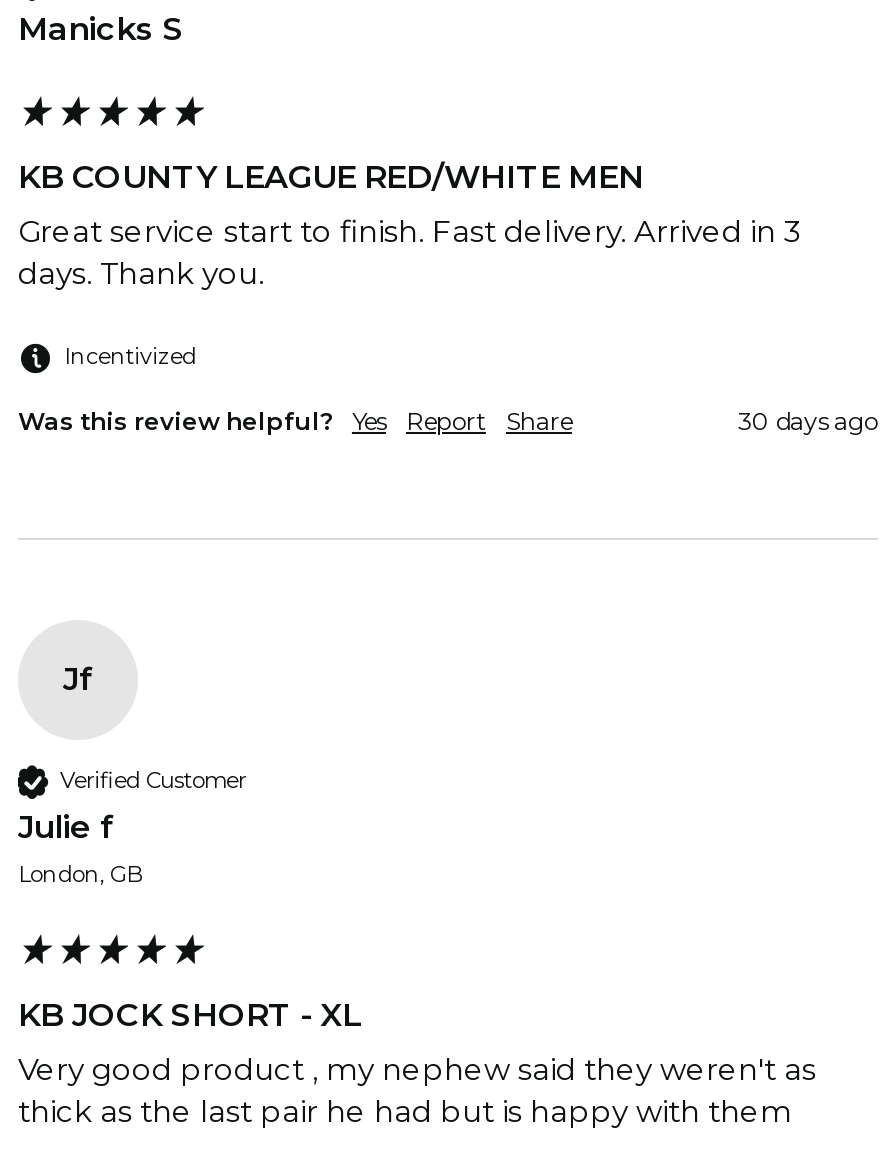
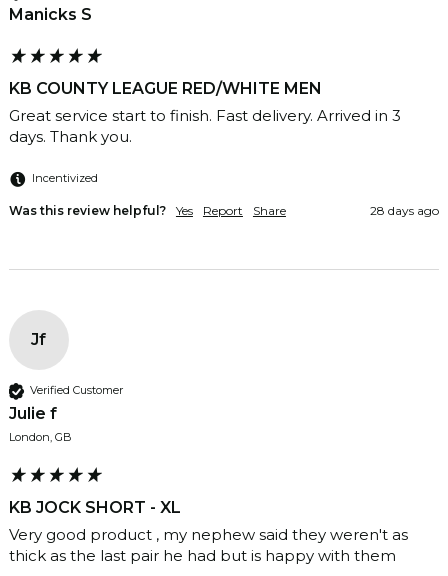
- 30 days ago
+ 28 days ago
